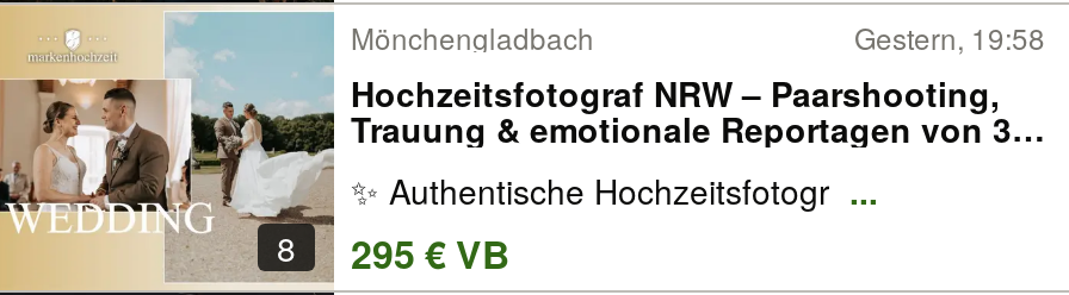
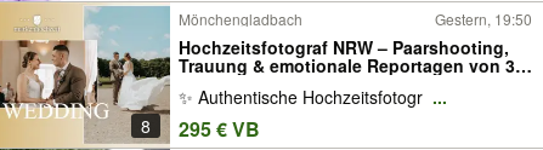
- Gestern, 19:58
+ Gestern, 19:50
